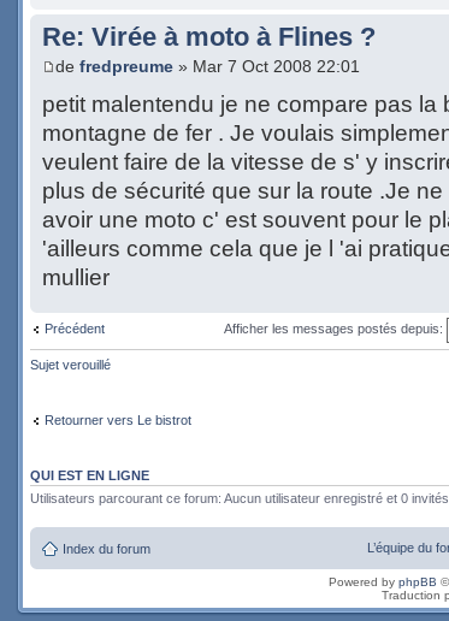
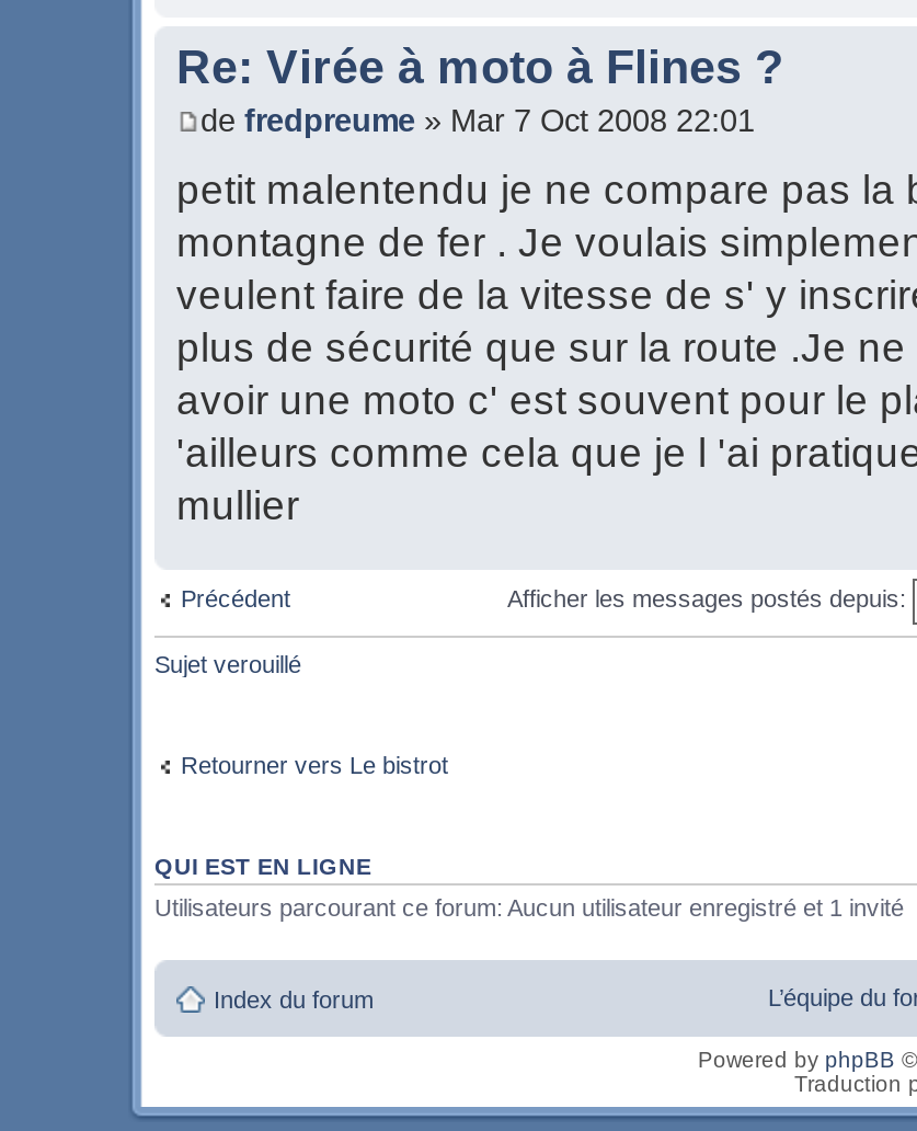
- Utilisateurs parcourant ce forum: Aucun utilisateur enregistré et 0 invités
+ Utilisateurs parcourant ce forum: Aucun utilisateur enregistré et 1 invité
